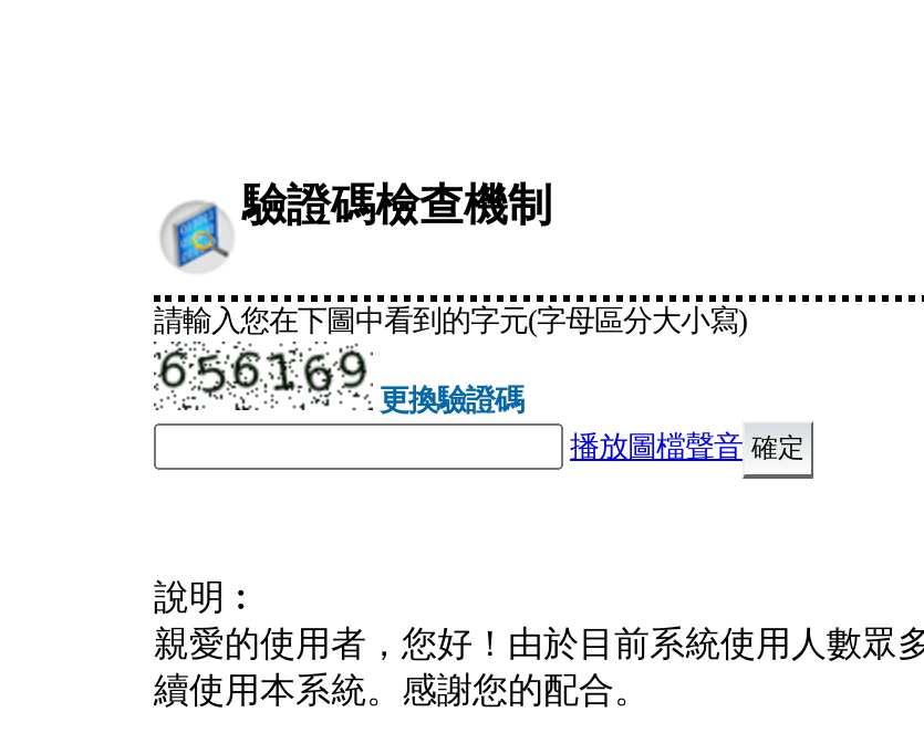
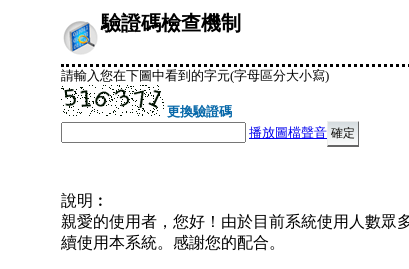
- [image]
+ [image]
